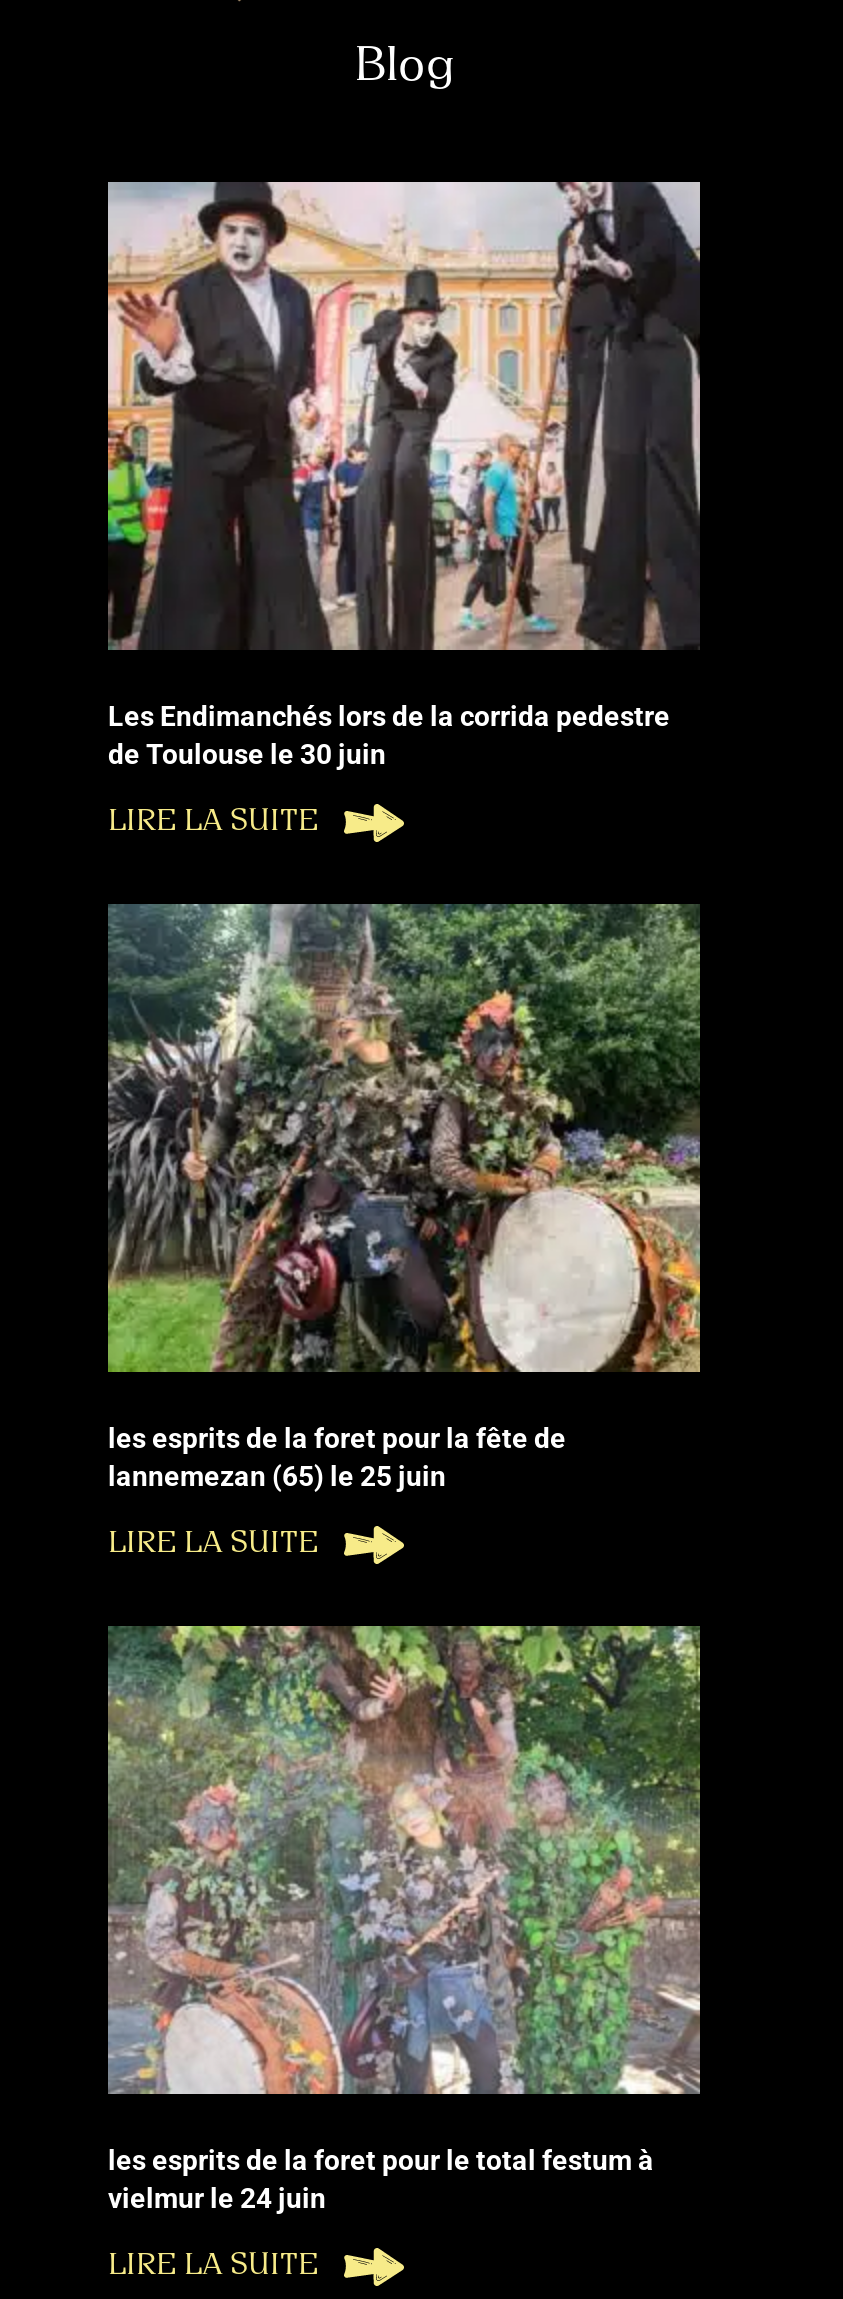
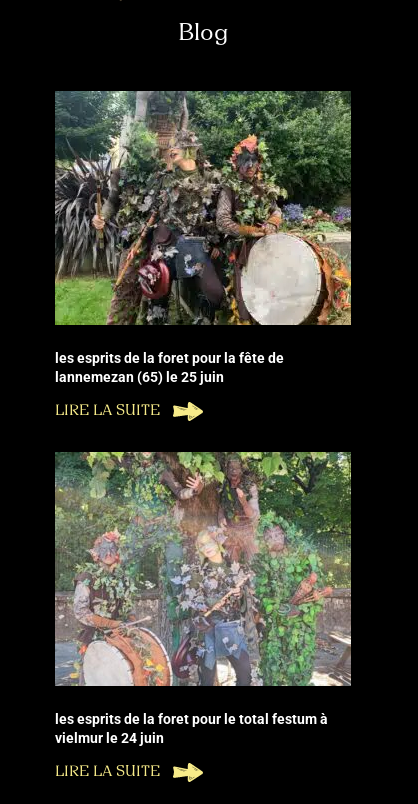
- [image]
- Les Endimanchés lors de la corrida pedestre
- de Toulouse le 30 juin
- LIRE LA SUITE
